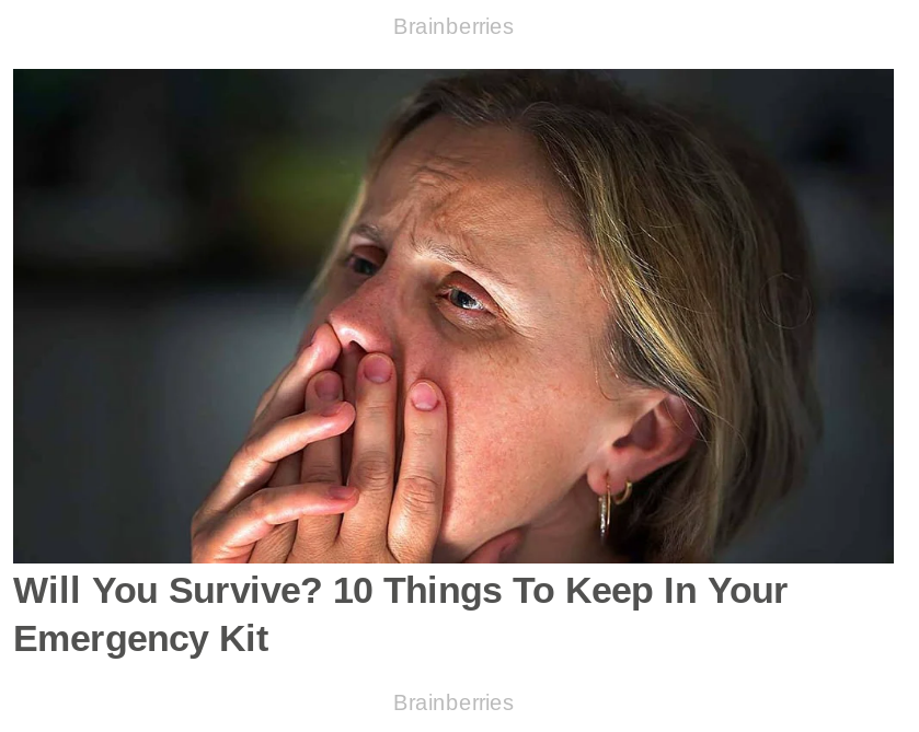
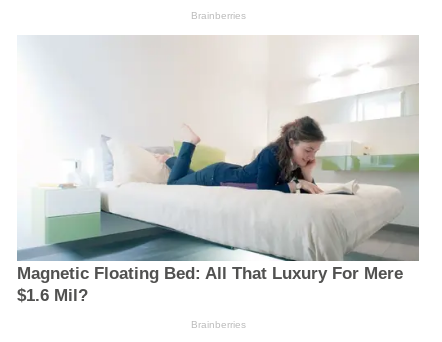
- [image]
- Will You Survive? 10 Things To Keep In Your
- Emergency Kit
+ [image]
+ Magnetic Floating Bed: All That Luxury For Mere
+ $1.6 Mil?
